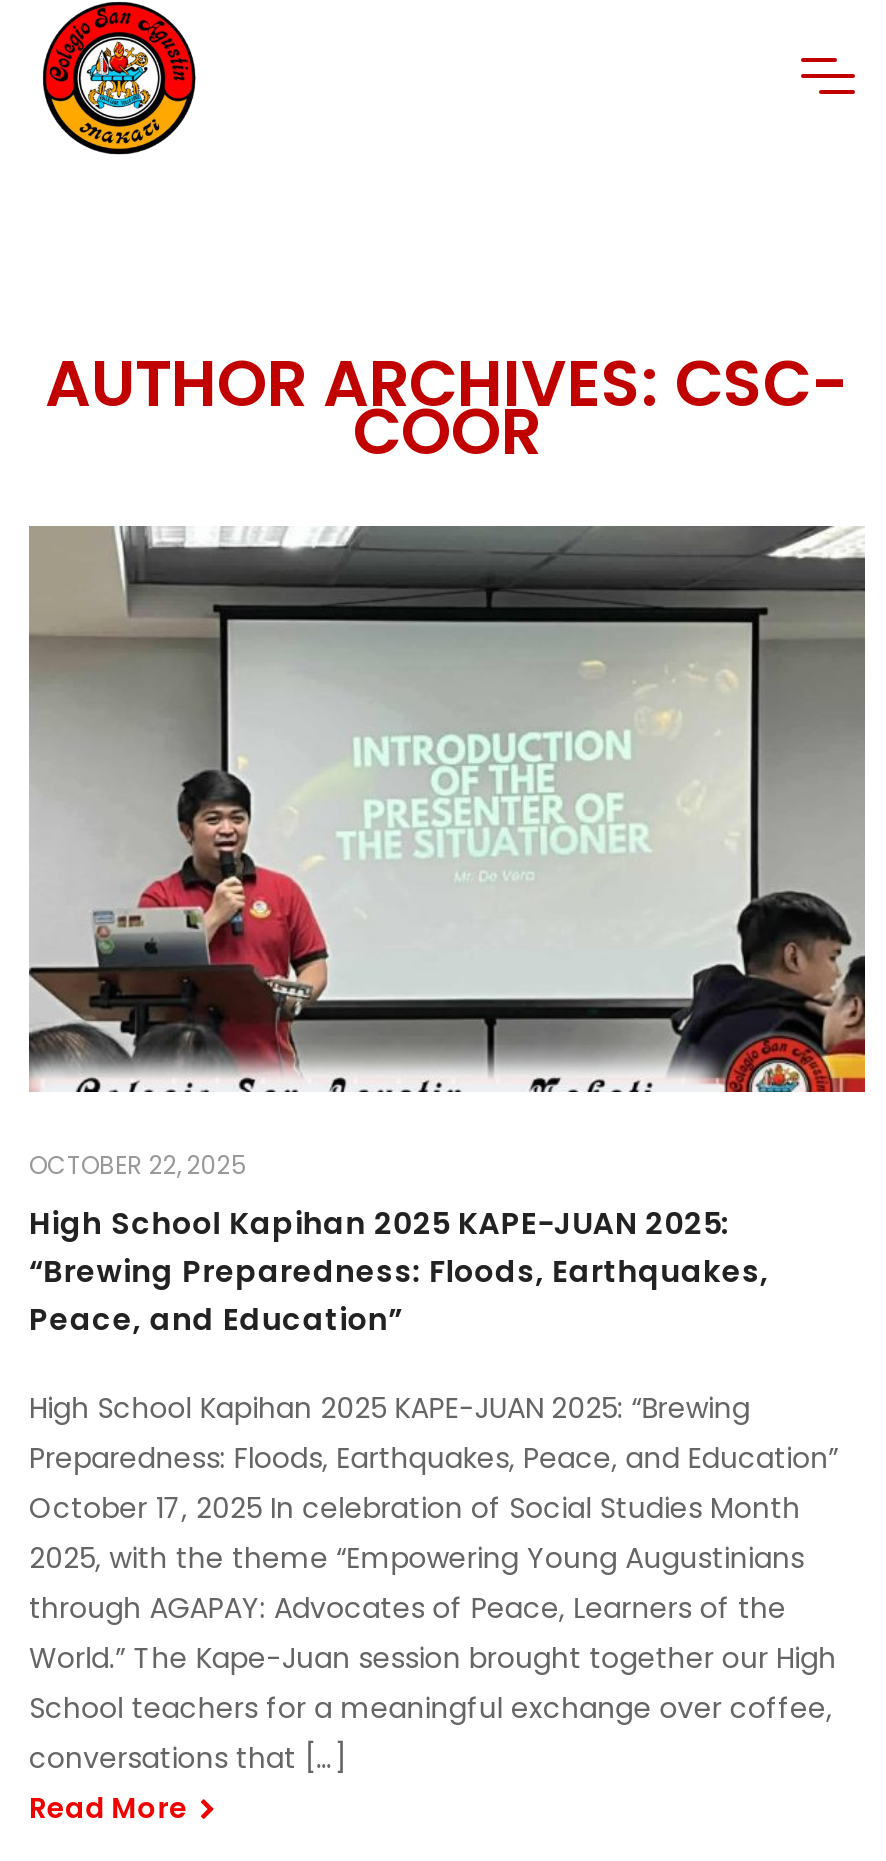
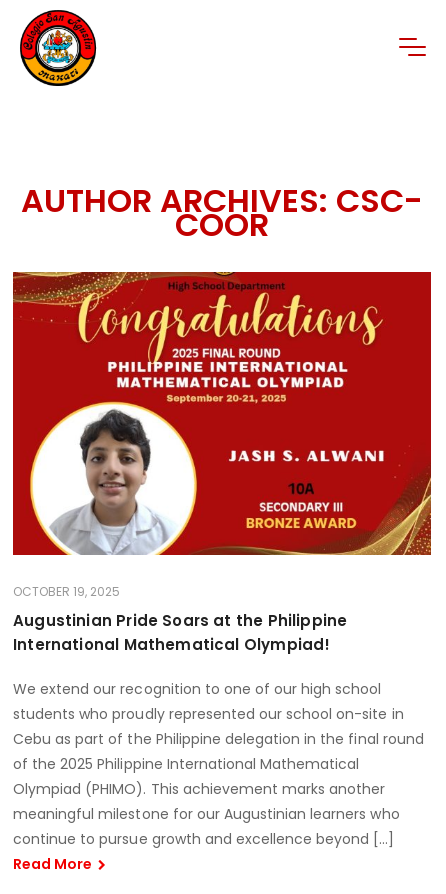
- [image]
- OCTOBER 22, 2025
+ [image]
+ OCTOBER 19, 2025

- High School Kapihan 2025 KAPE-JUAN 2025:
- “Brewing Preparedness: Floods, Earthquakes,
- Peace, and Education”
+ Augustinian Pride Soars at the Philippine
+ International Mathematical Olympiad!

- High School Kapihan 2025 KAPE-JUAN 2025: “Brewing
- Preparedness: Floods, Earthquakes, Peace, and Education”
- October 17, 2025 In celebration of Social Studies Month
- 2025, with the theme “Empowering Young Augustinians
- through AGAPAY: Advocates of Peace, Learners of the
- World.” The Kape-Juan session brought together our High
- School teachers for a meaningful exchange over coffee,
- conversations that […]
+ We extend our recognition to one of our high school
+ students who proudly represented our school on-site in
+ Cebu as part of the Philippine delegation in the final round
+ of the 2025 Philippine International Mathematical
+ Olympiad (PHIMO). This achievement marks another
+ meaningful milestone for our Augustinian learners who
+ continue to pursue growth and excellence beyond […]
